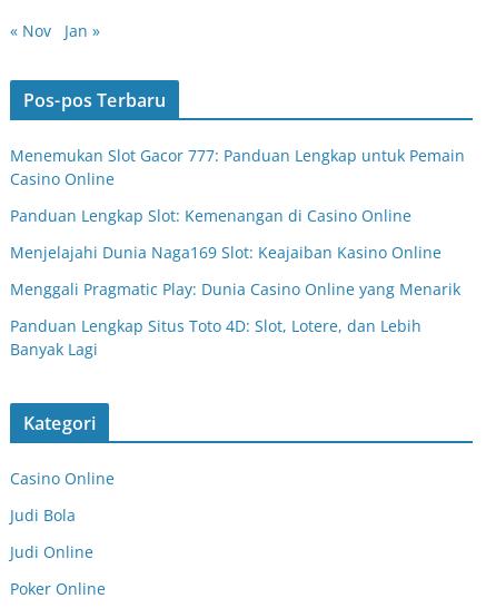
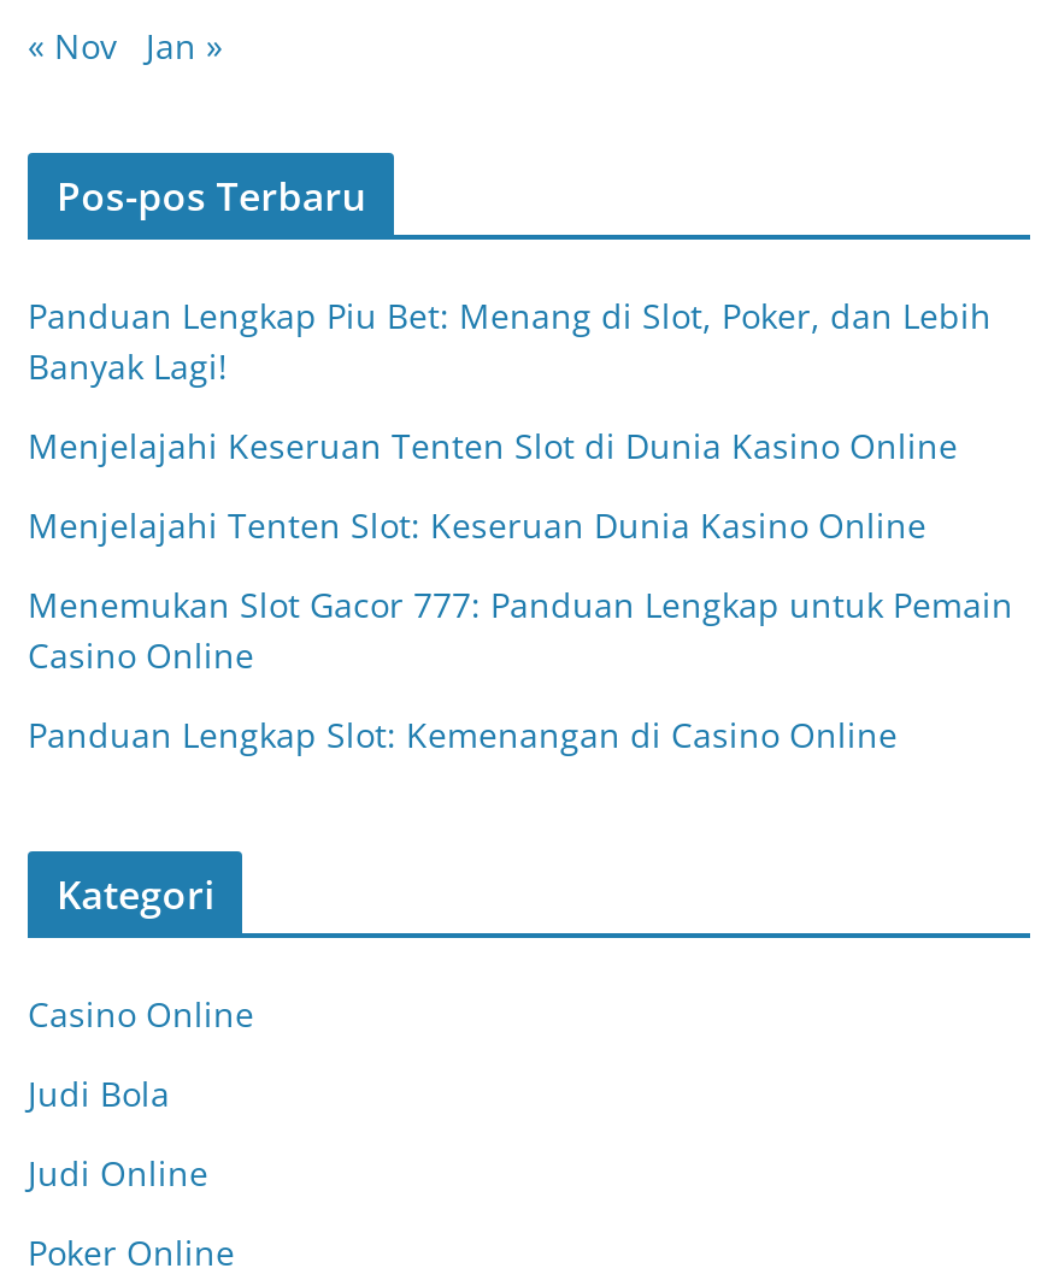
+ Panduan Lengkap Piu Bet: Menang di Slot, Poker, dan Lebih
+ Banyak Lagi!
+ Menjelajahi Keseruan Tenten Slot di Dunia Kasino Online
+ Menjelajahi Tenten Slot: Keseruan Dunia Kasino Online

moved down: Menemukan Slot Gacor 777: Panduan Lengkap untuk Pemain | Casino Online | Panduan Lengkap Slot: Kemenangan di Casino Online

- Menjelajahi Dunia Naga169 Slot: Keajaiban Kasino Online
- Menggali Pragmatic Play: Dunia Casino Online yang Menarik
- Panduan Lengkap Situs Toto 4D: Slot, Lotere, dan Lebih
- Banyak Lagi
